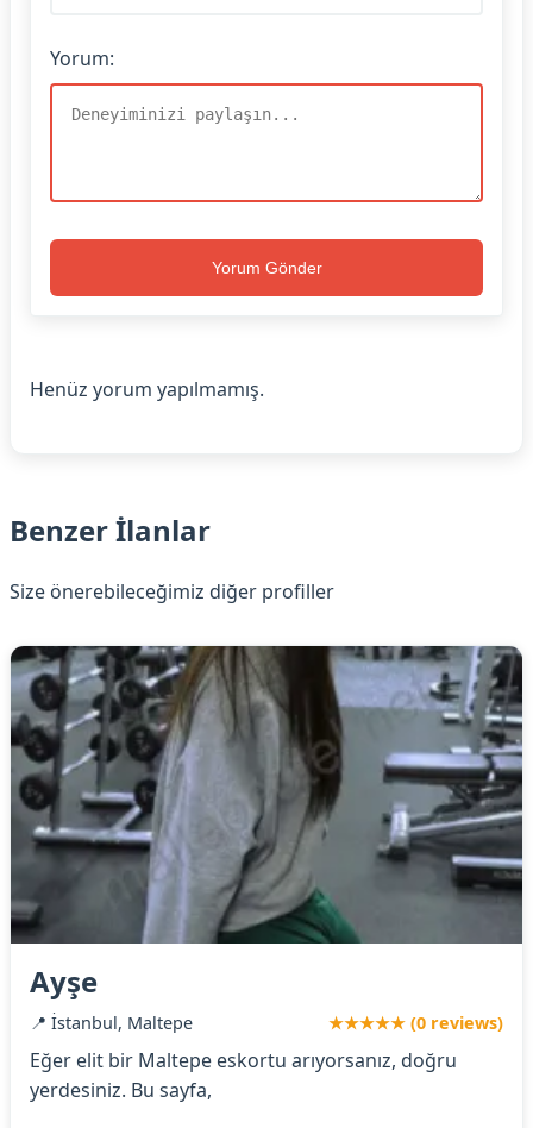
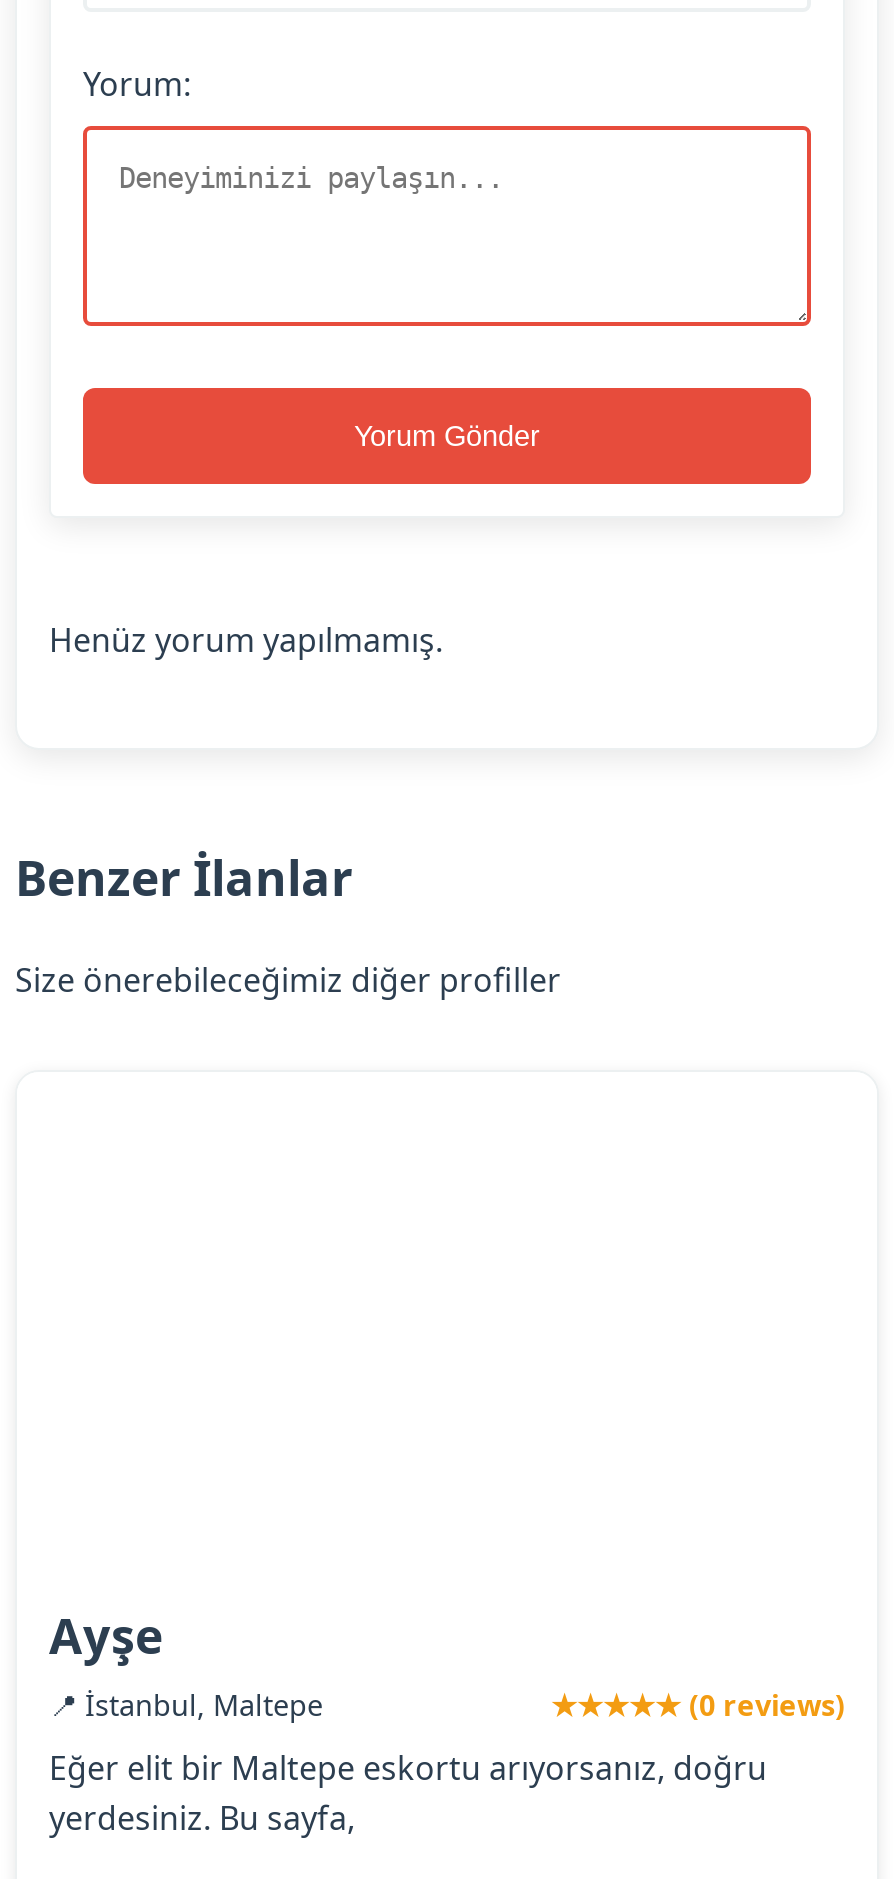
- [image]
